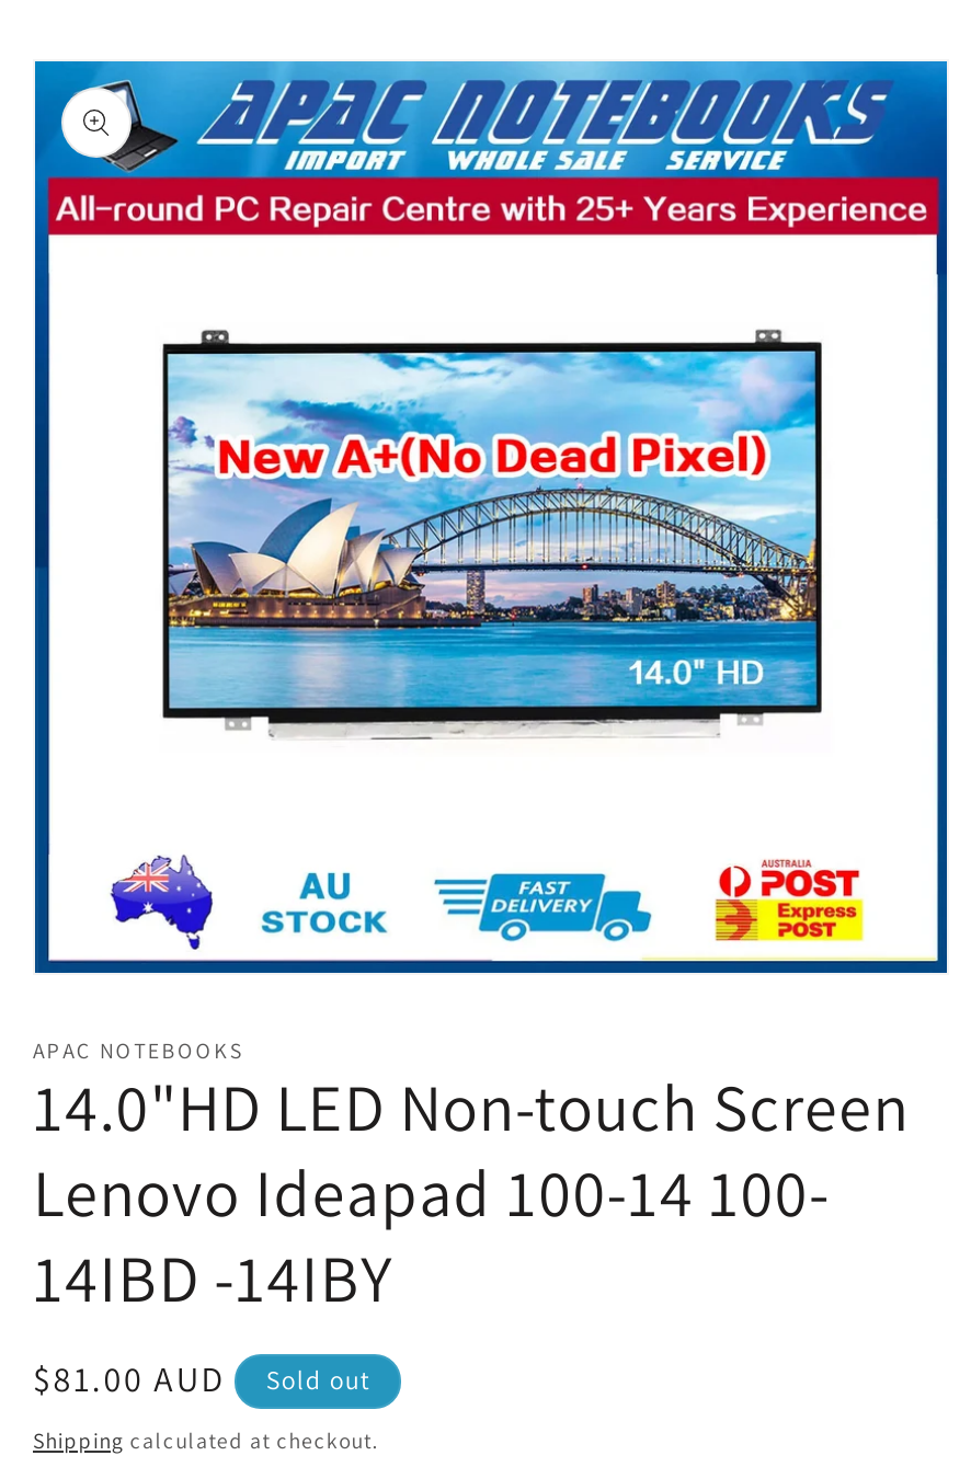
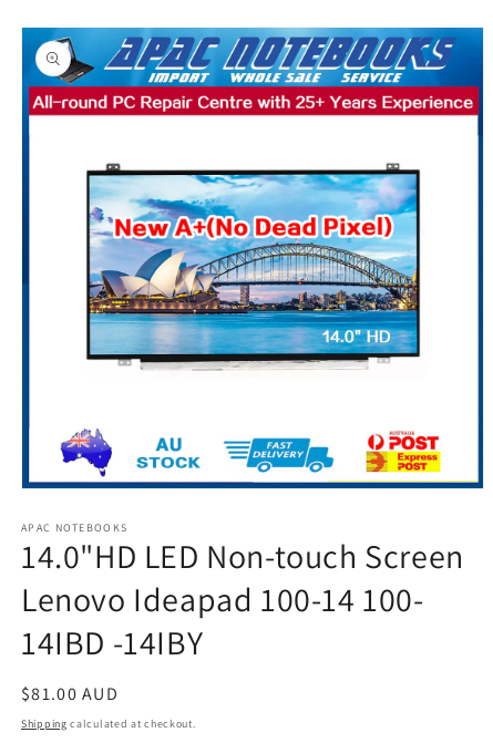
- Sold out
